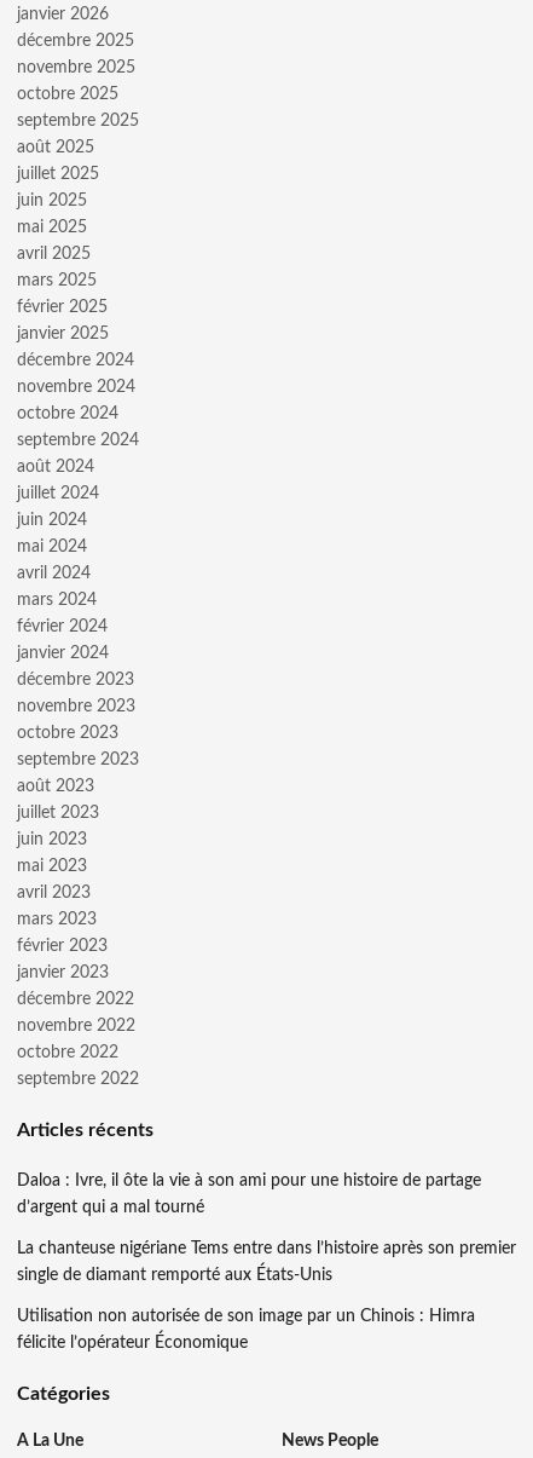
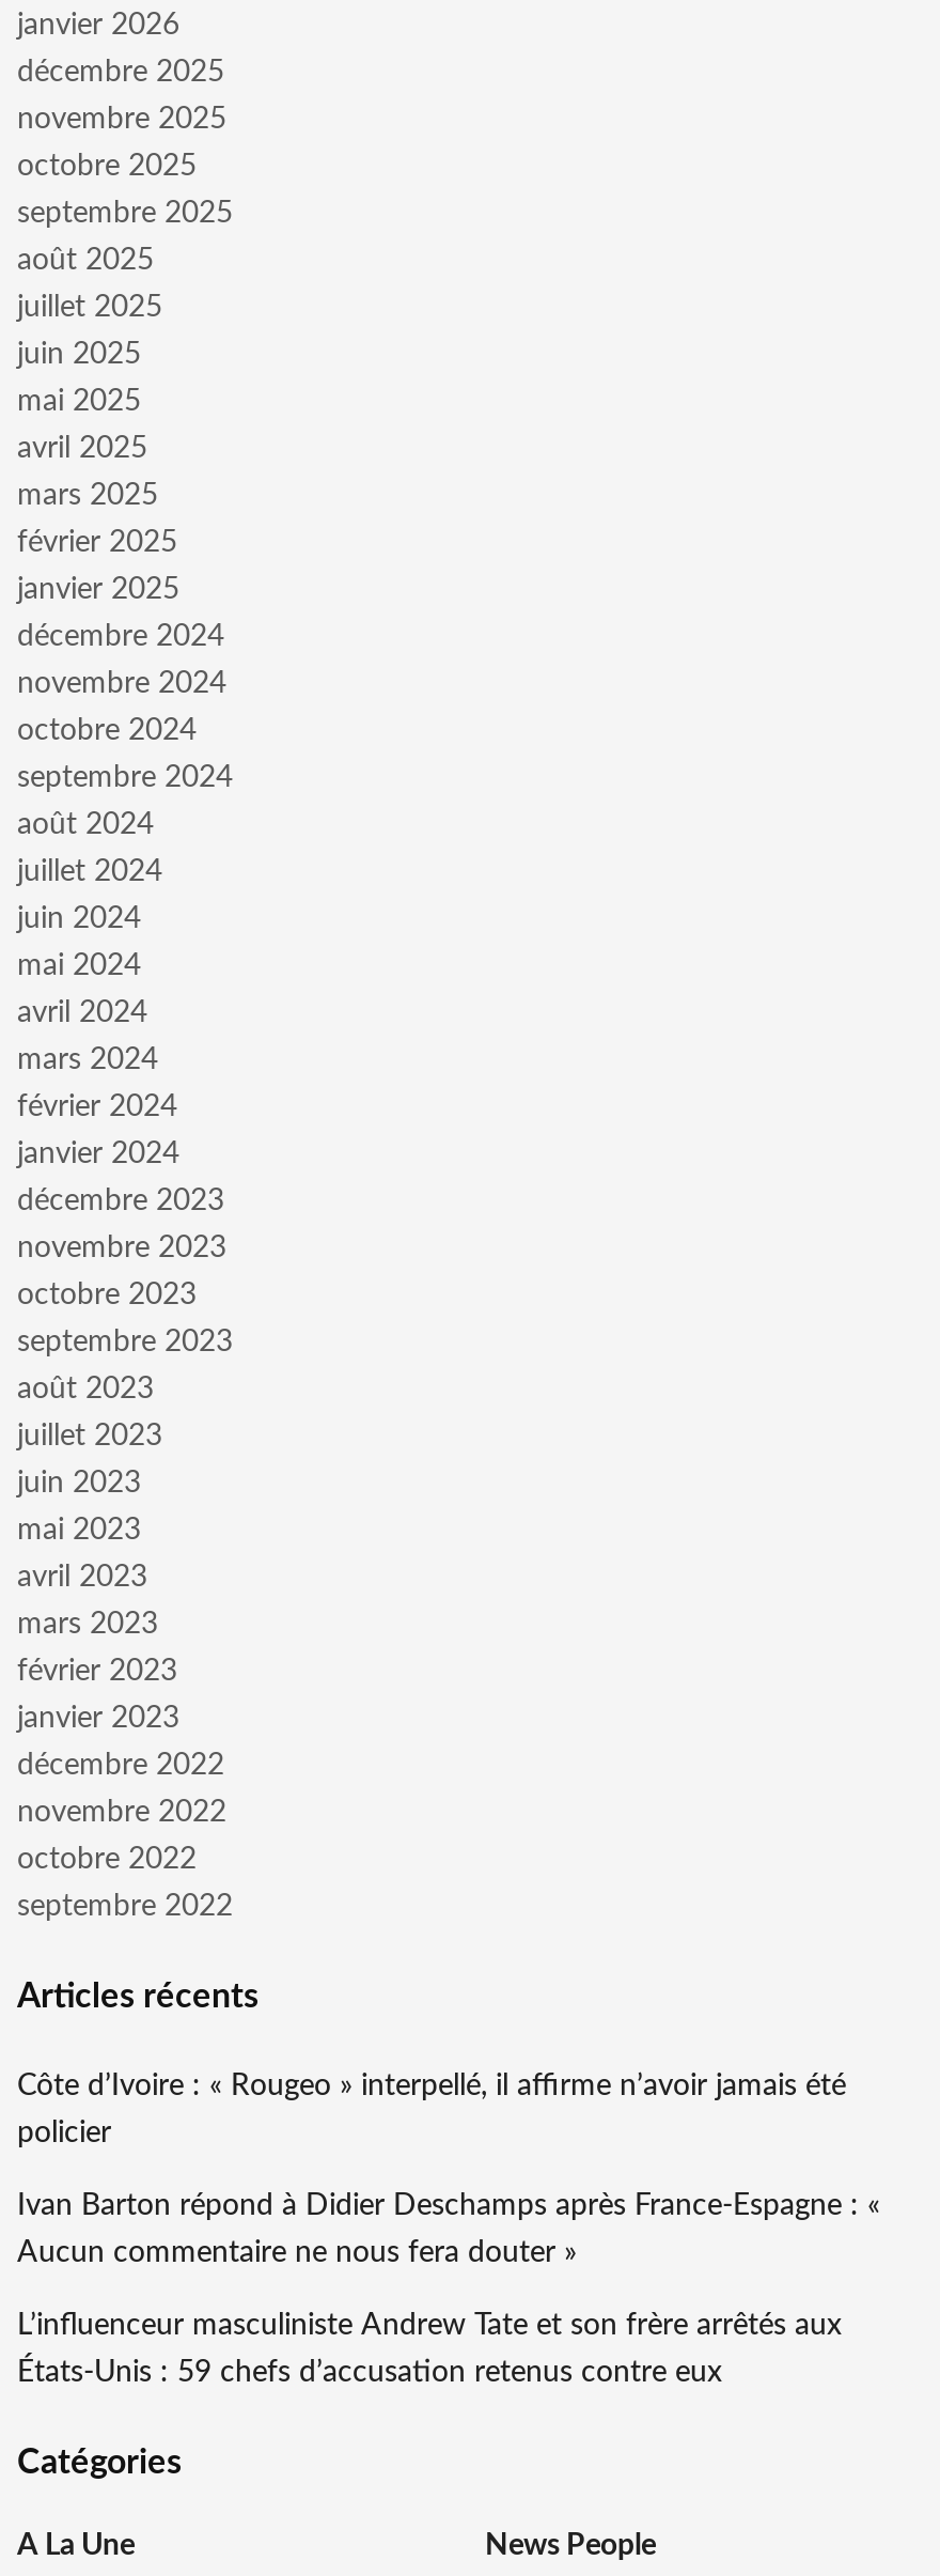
- Daloa : Ivre, il ôte la vie à son ami pour une histoire de partage
+ Côte d’Ivoire : « Rougeo » interpellé, il affirme n’avoir jamais été

- d’argent qui a mal tourné
+ policier

- La chanteuse nigériane Tems entre dans l’histoire après son premier
+ Ivan Barton répond à Didier Deschamps après France-Espagne : «

- single de diamant remporté aux États-Unis
+ Aucun commentaire ne nous fera douter »

- Utilisation non autorisée de son image par un Chinois : Himra
+ L’influenceur masculiniste Andrew Tate et son frère arrêtés aux

- félicite l’opérateur Économique
+ États-Unis : 59 chefs d’accusation retenus contre eux
